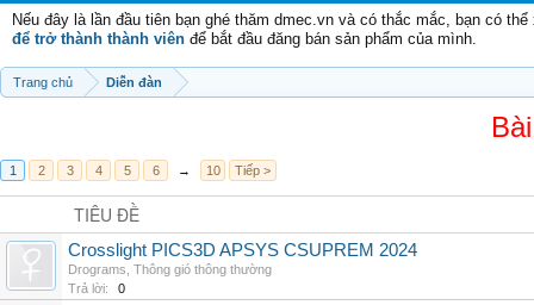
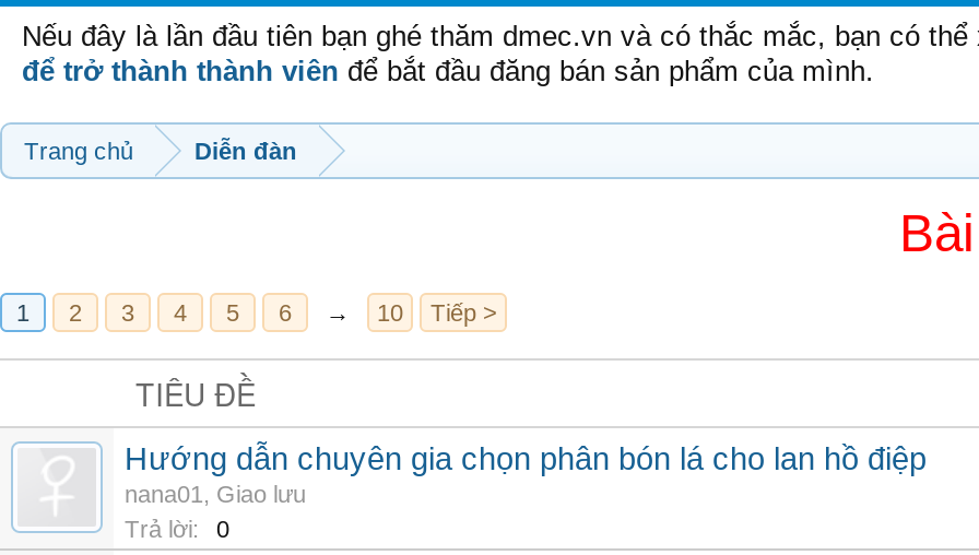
- Crosslight PICS3D APSYS CSUPREM 2024
- Drograms, Thông gió thông thường
+ Hướng dẫn chuyên gia chọn phân bón lá cho lan hồ điệp
+ nana01, Giao lưu
